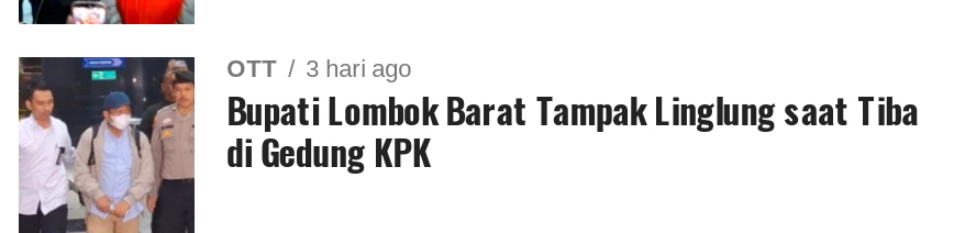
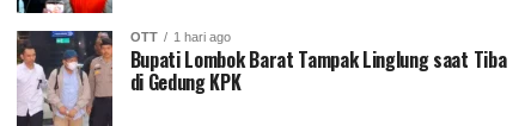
- OTT 3 hari ago
+ OTT 1 hari ago
